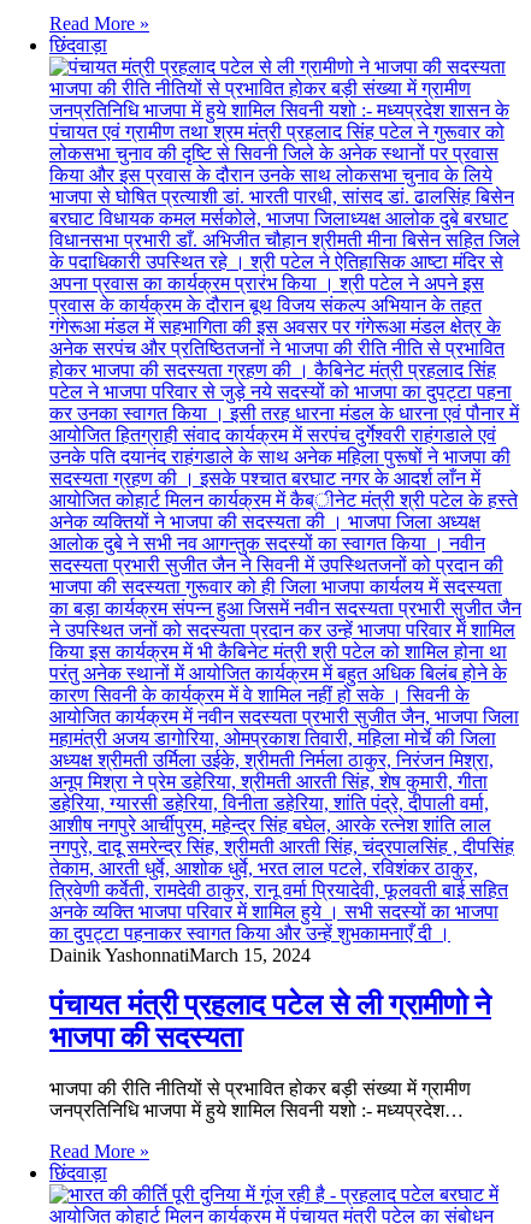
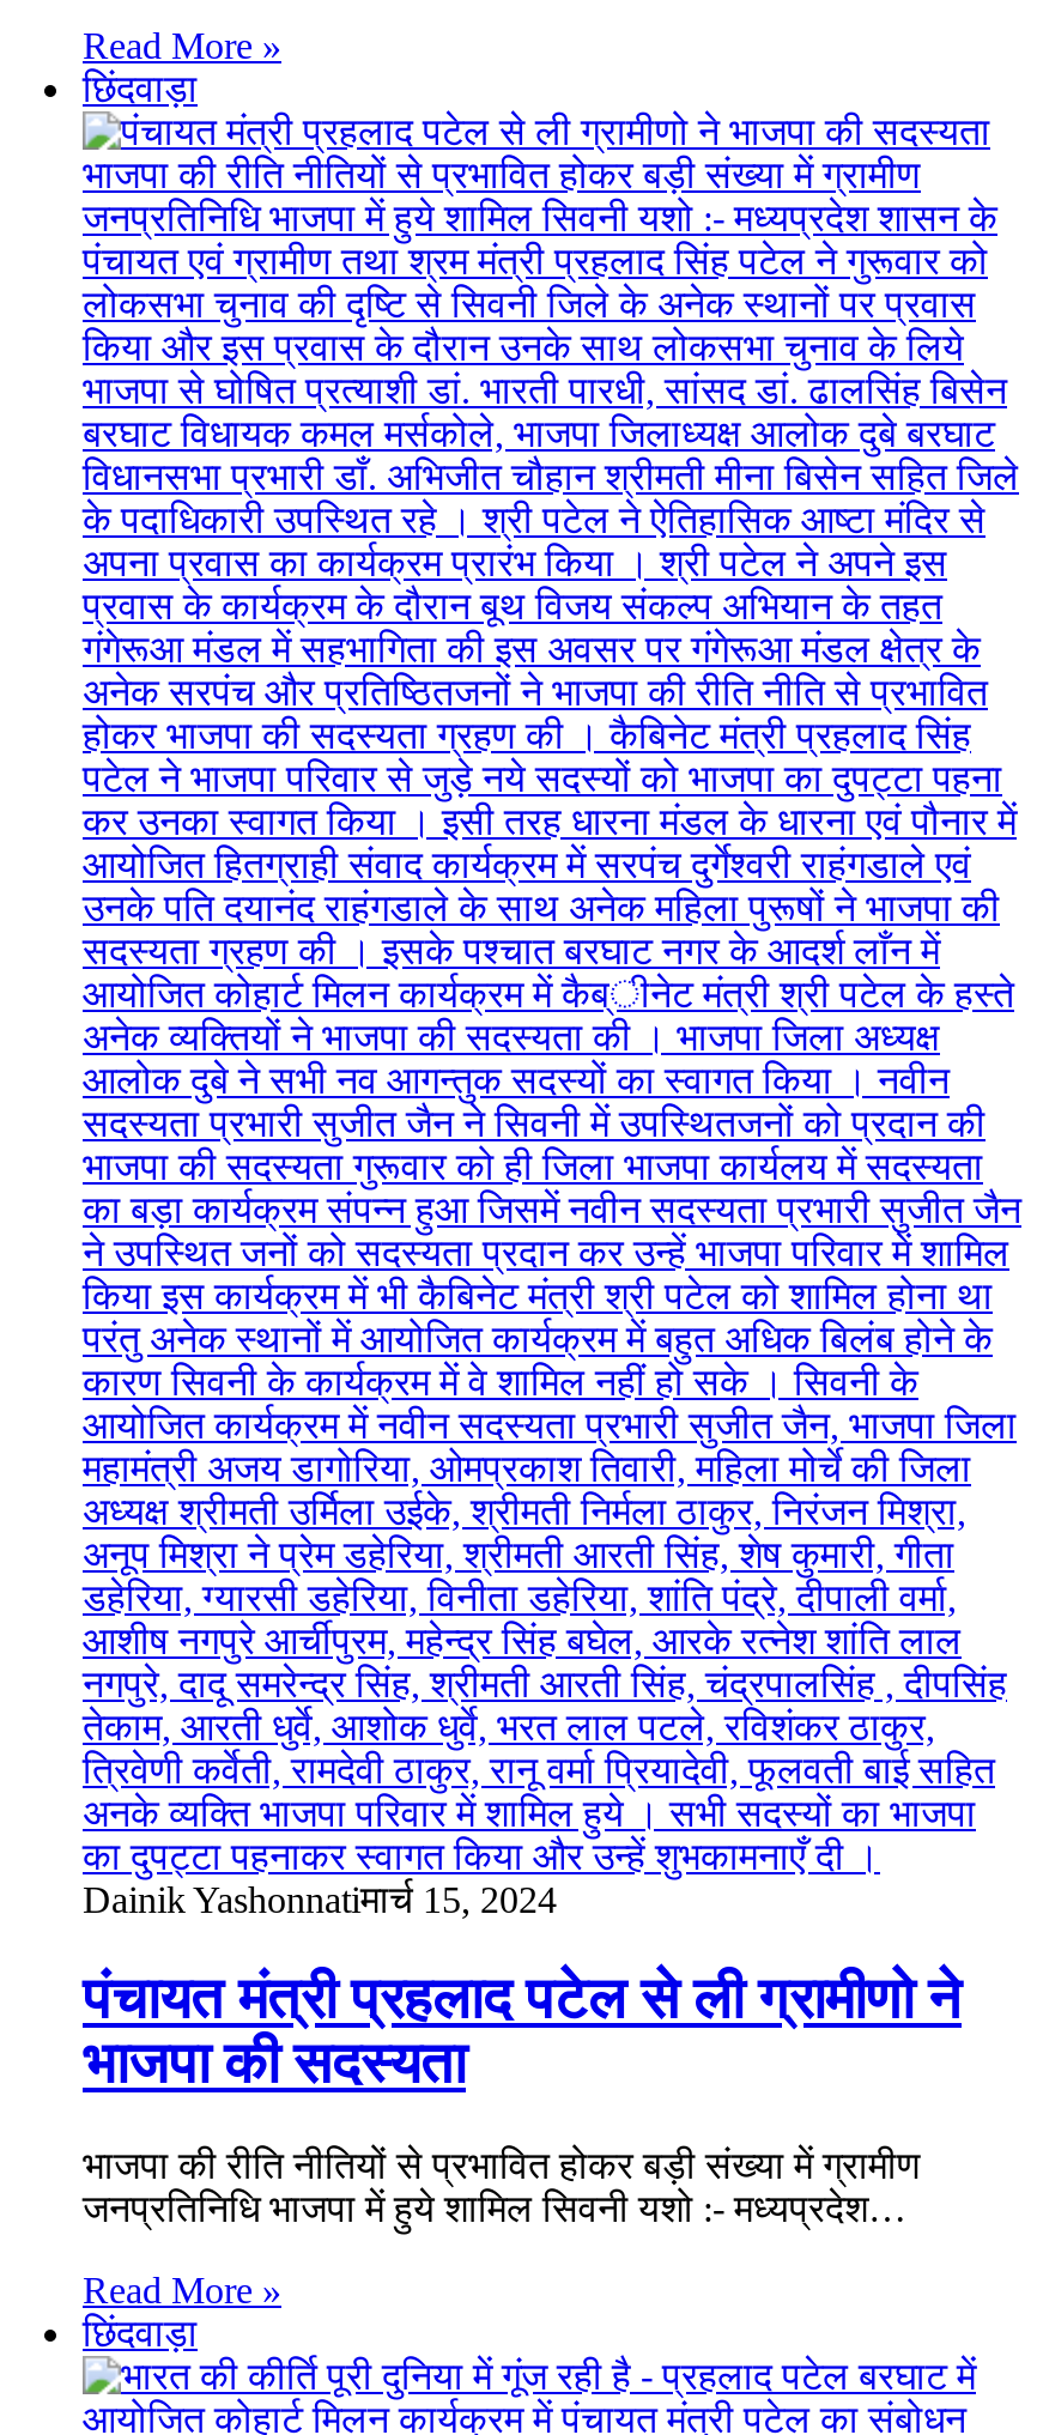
- Dainik YashonnatiMarch 15, 2024
+ Dainik Yashonnatiमार्च 15, 2024
